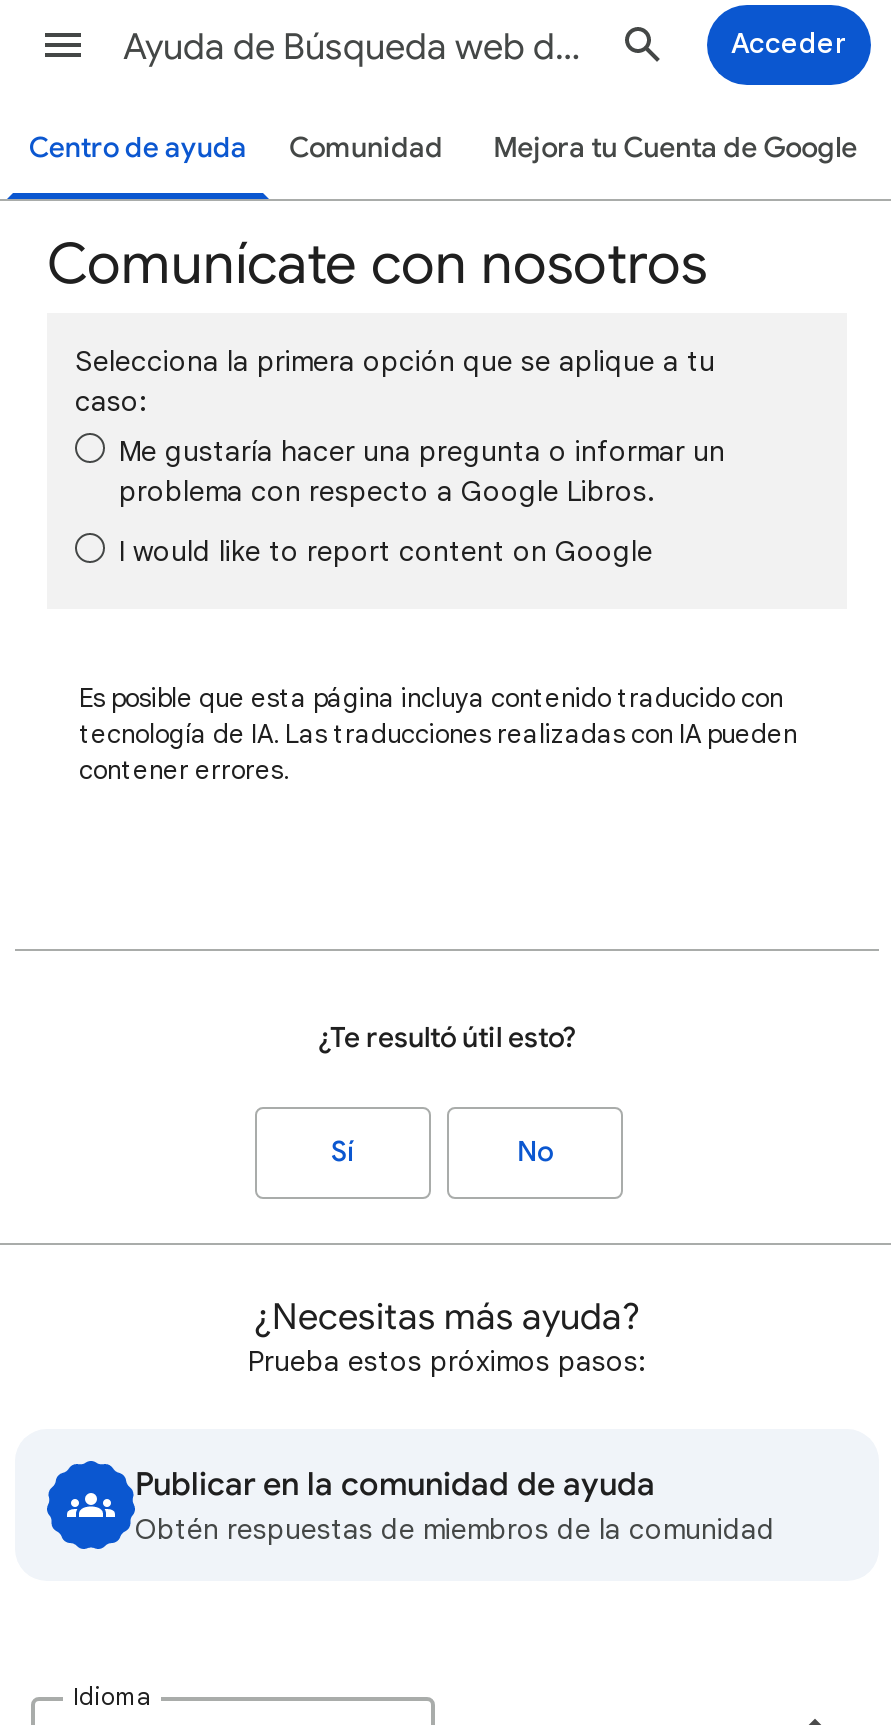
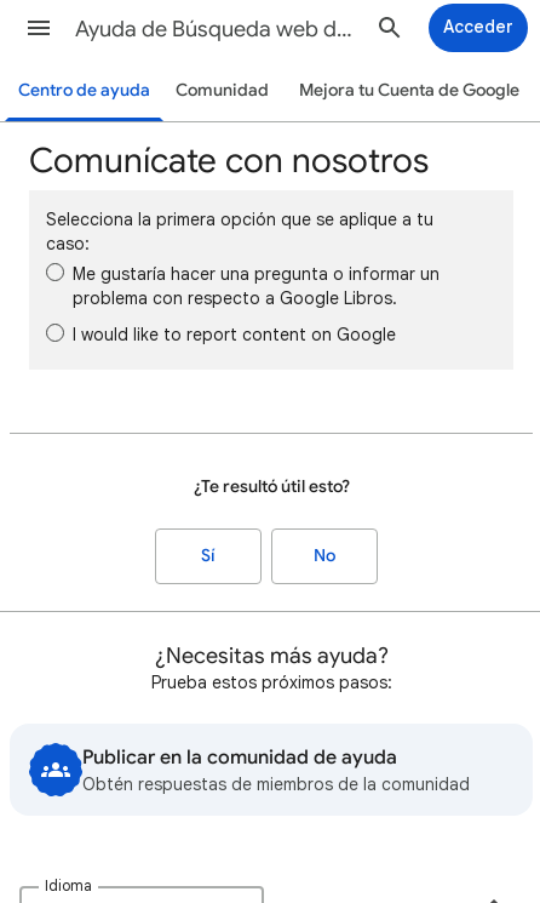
- Es posible que esta página incluya contenido traducido con
- tecnología de IA. Las traducciones realizadas con IA pueden
- contener errores.
